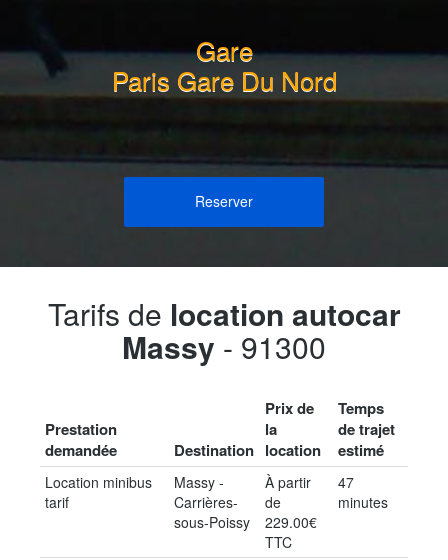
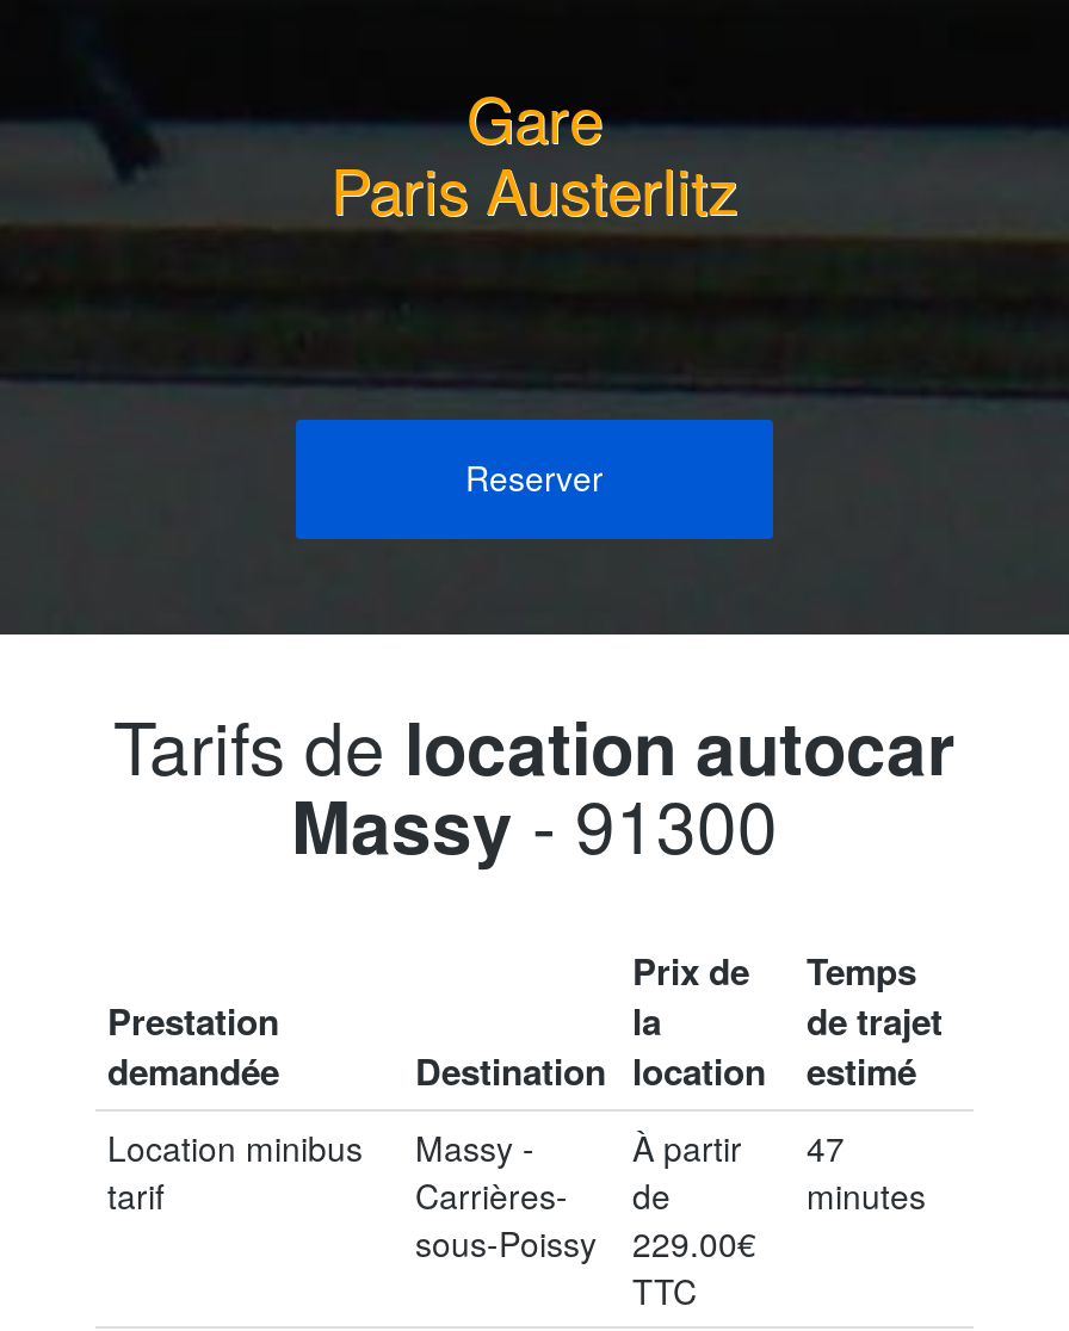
- Paris Gare Du Nord
+ Paris Austerlitz
